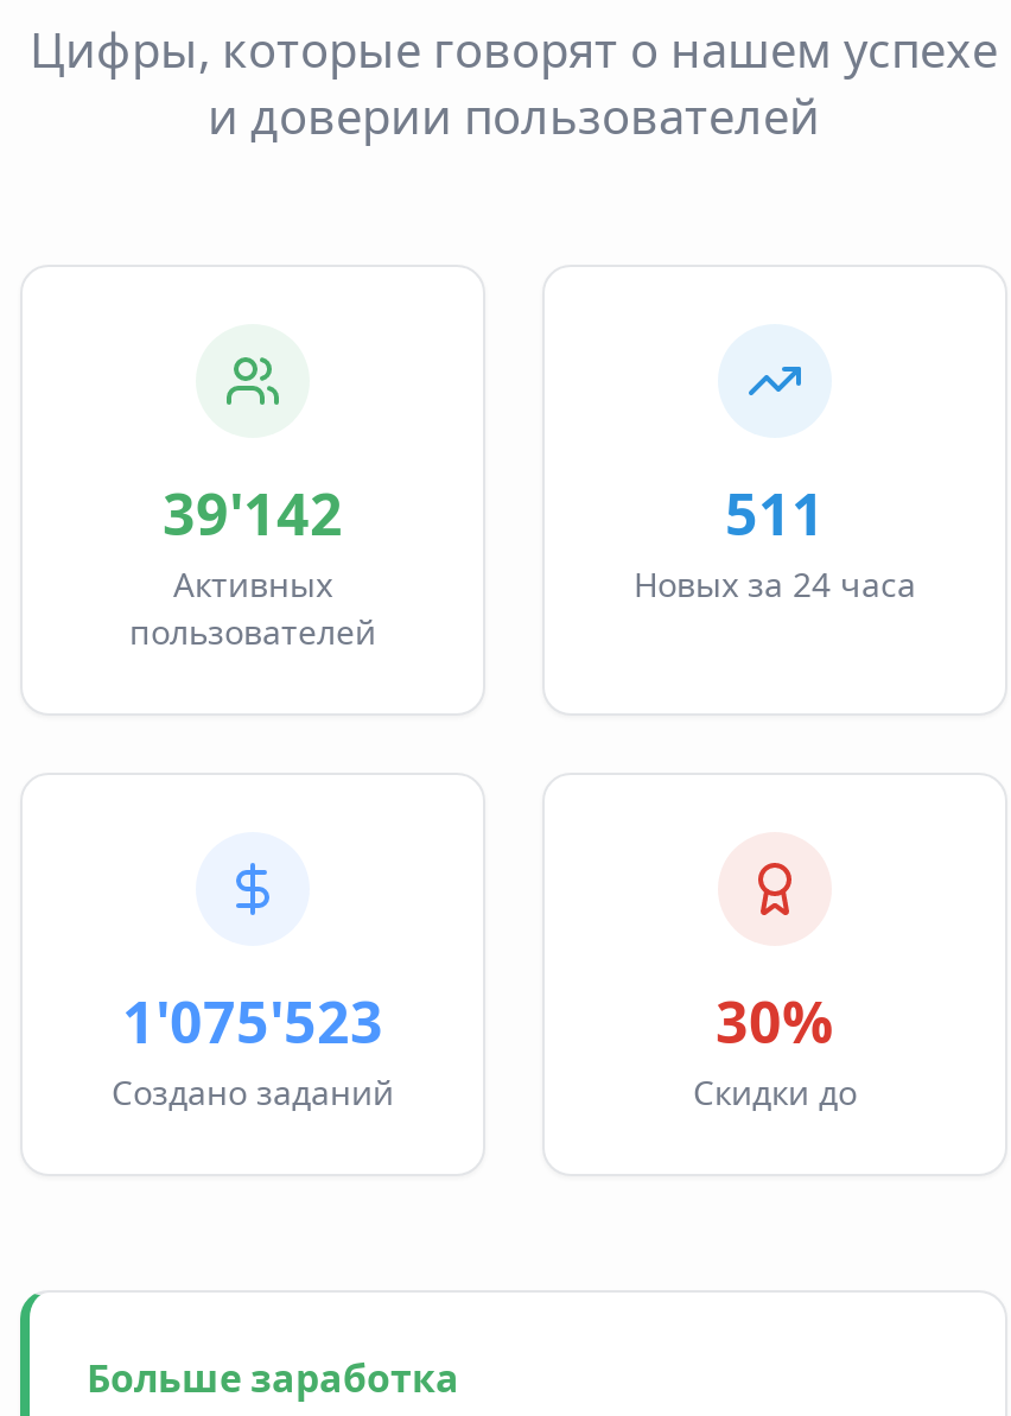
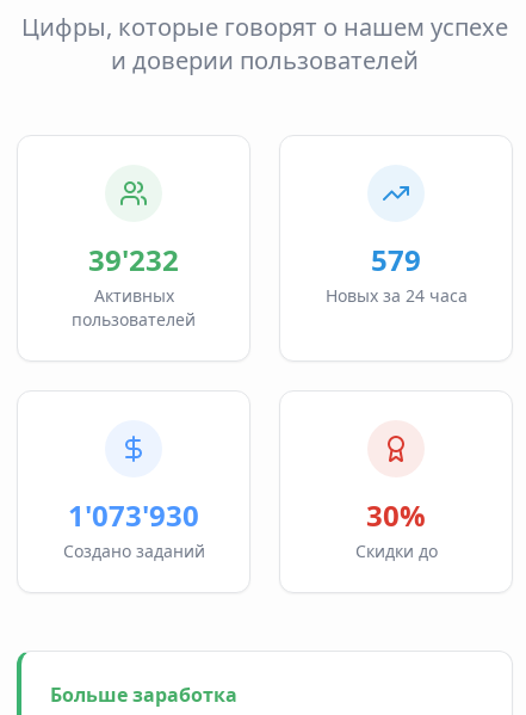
- 39'142
+ 39'232

- 511
+ 579

- 1'075'523
+ 1'073'930
